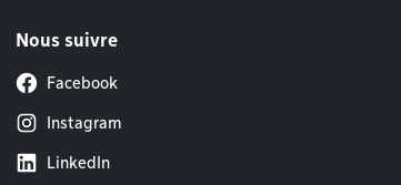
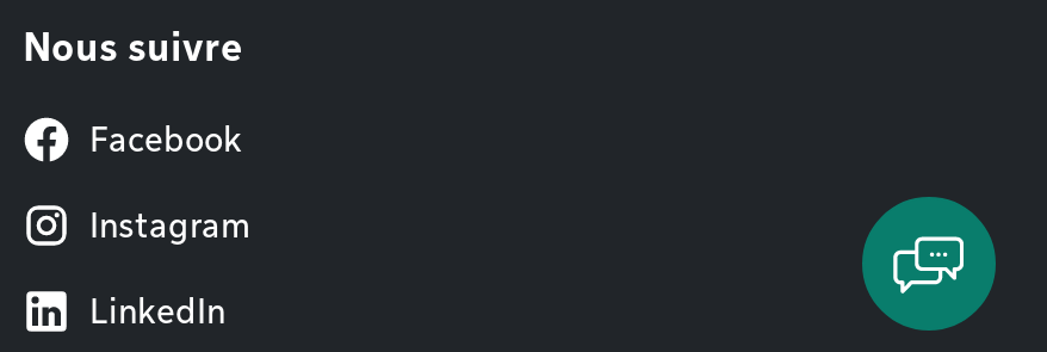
+ [image]
